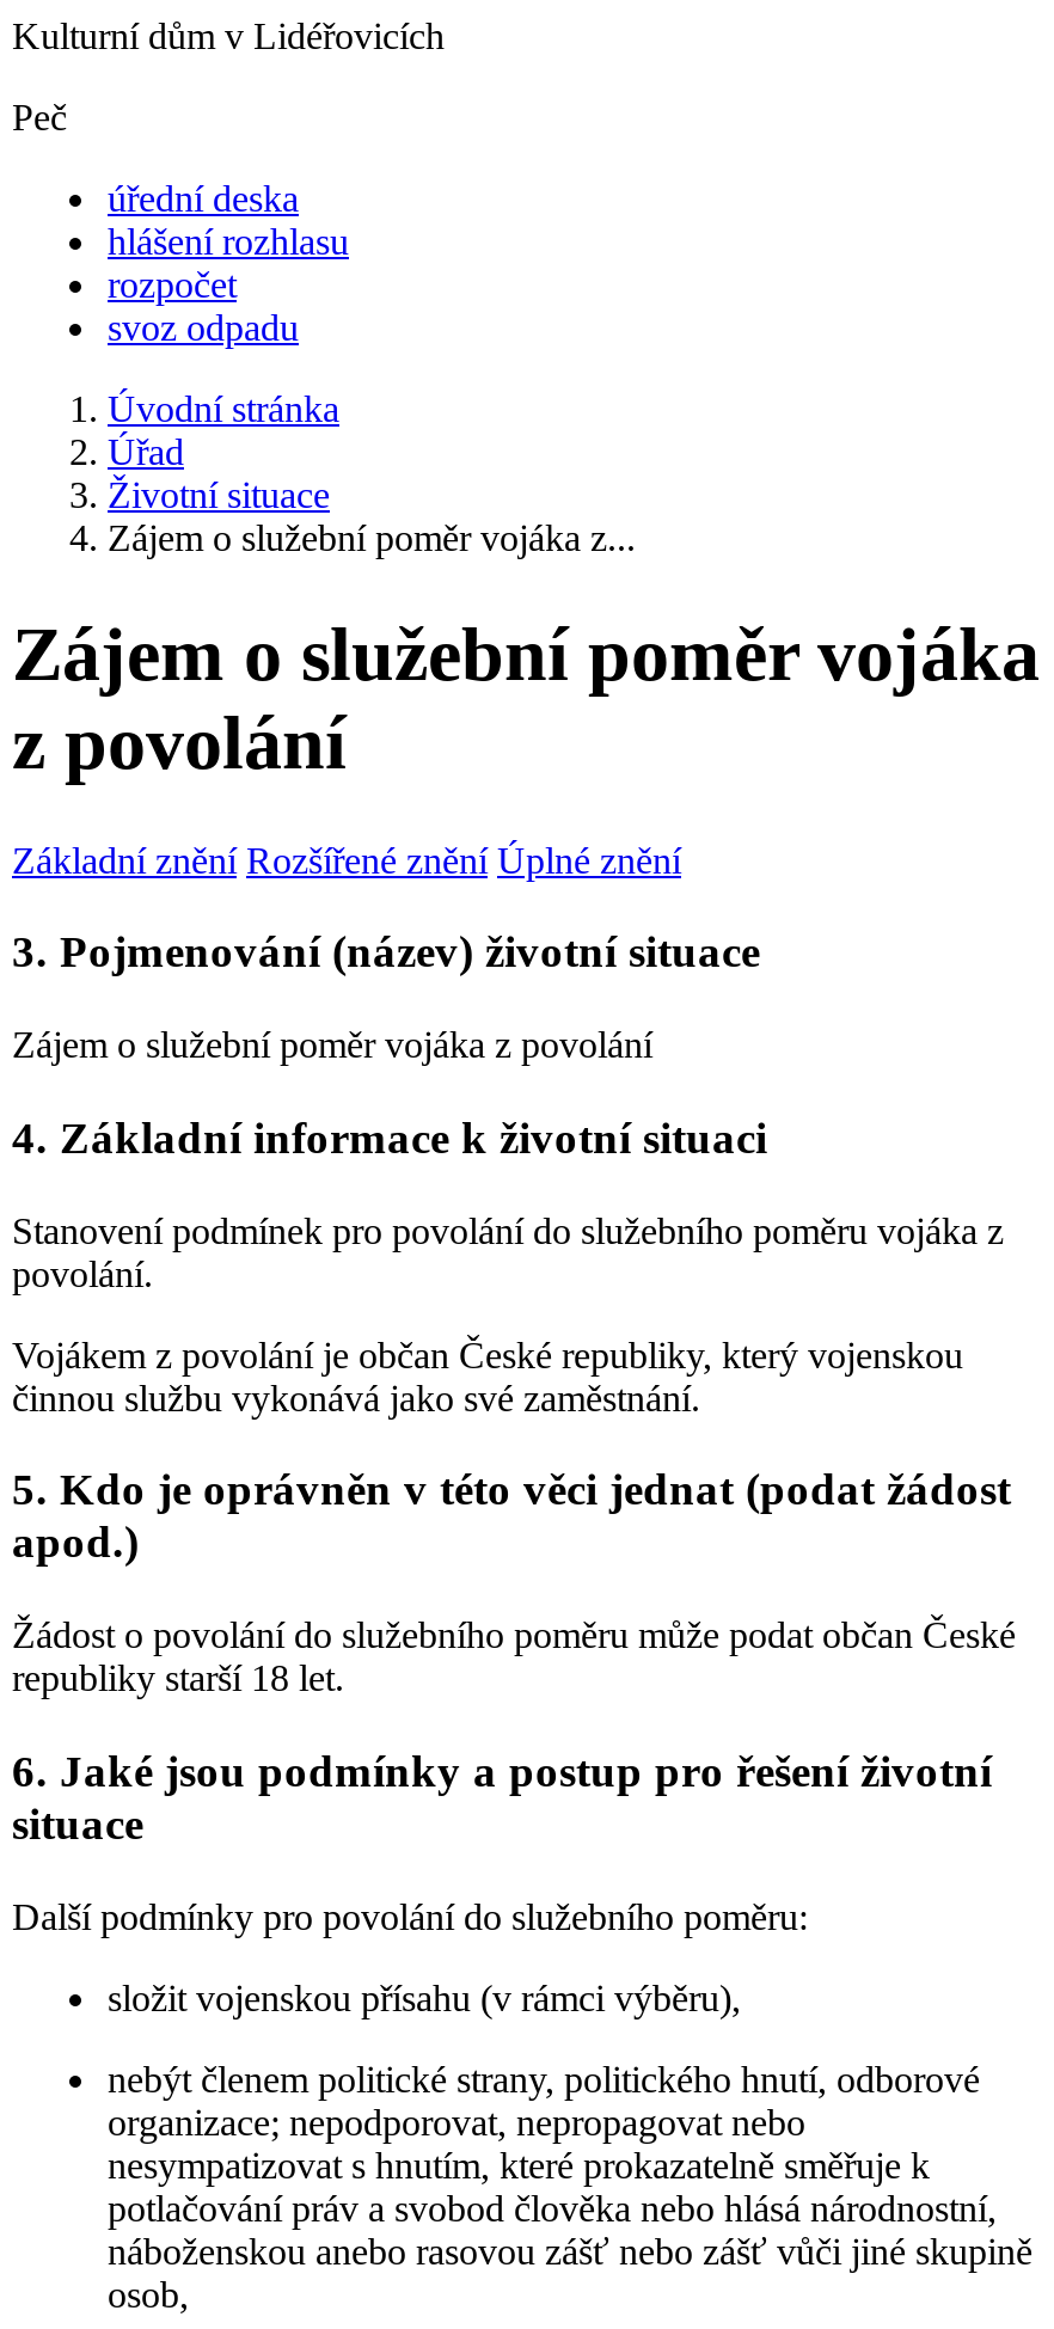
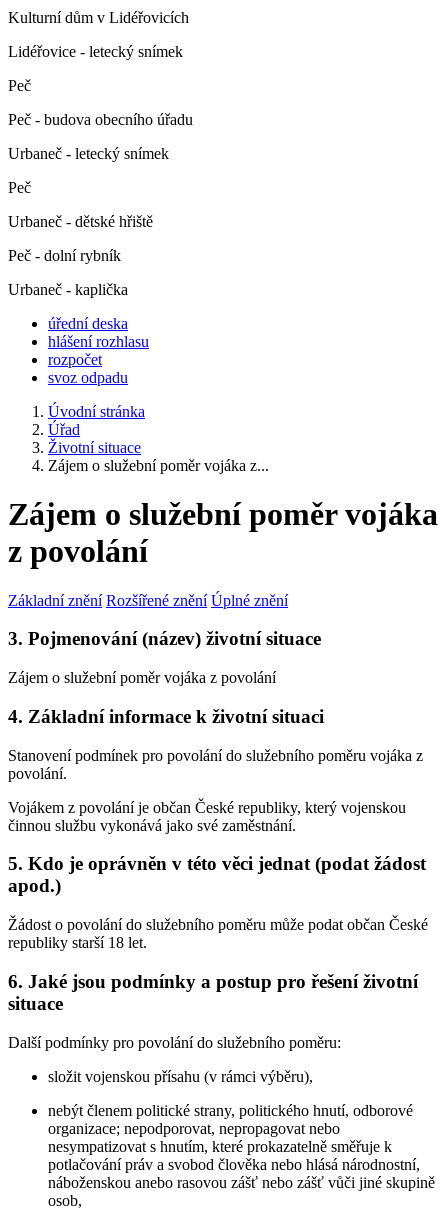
+ Lidéřovice - letecký snímek

+ Peč - budova obecního úřadu
+ Urbaneč - letecký snímek
+ Peč
+ Urbaneč - dětské hřiště
+ Peč - dolní rybník
+ Urbaneč - kaplička
